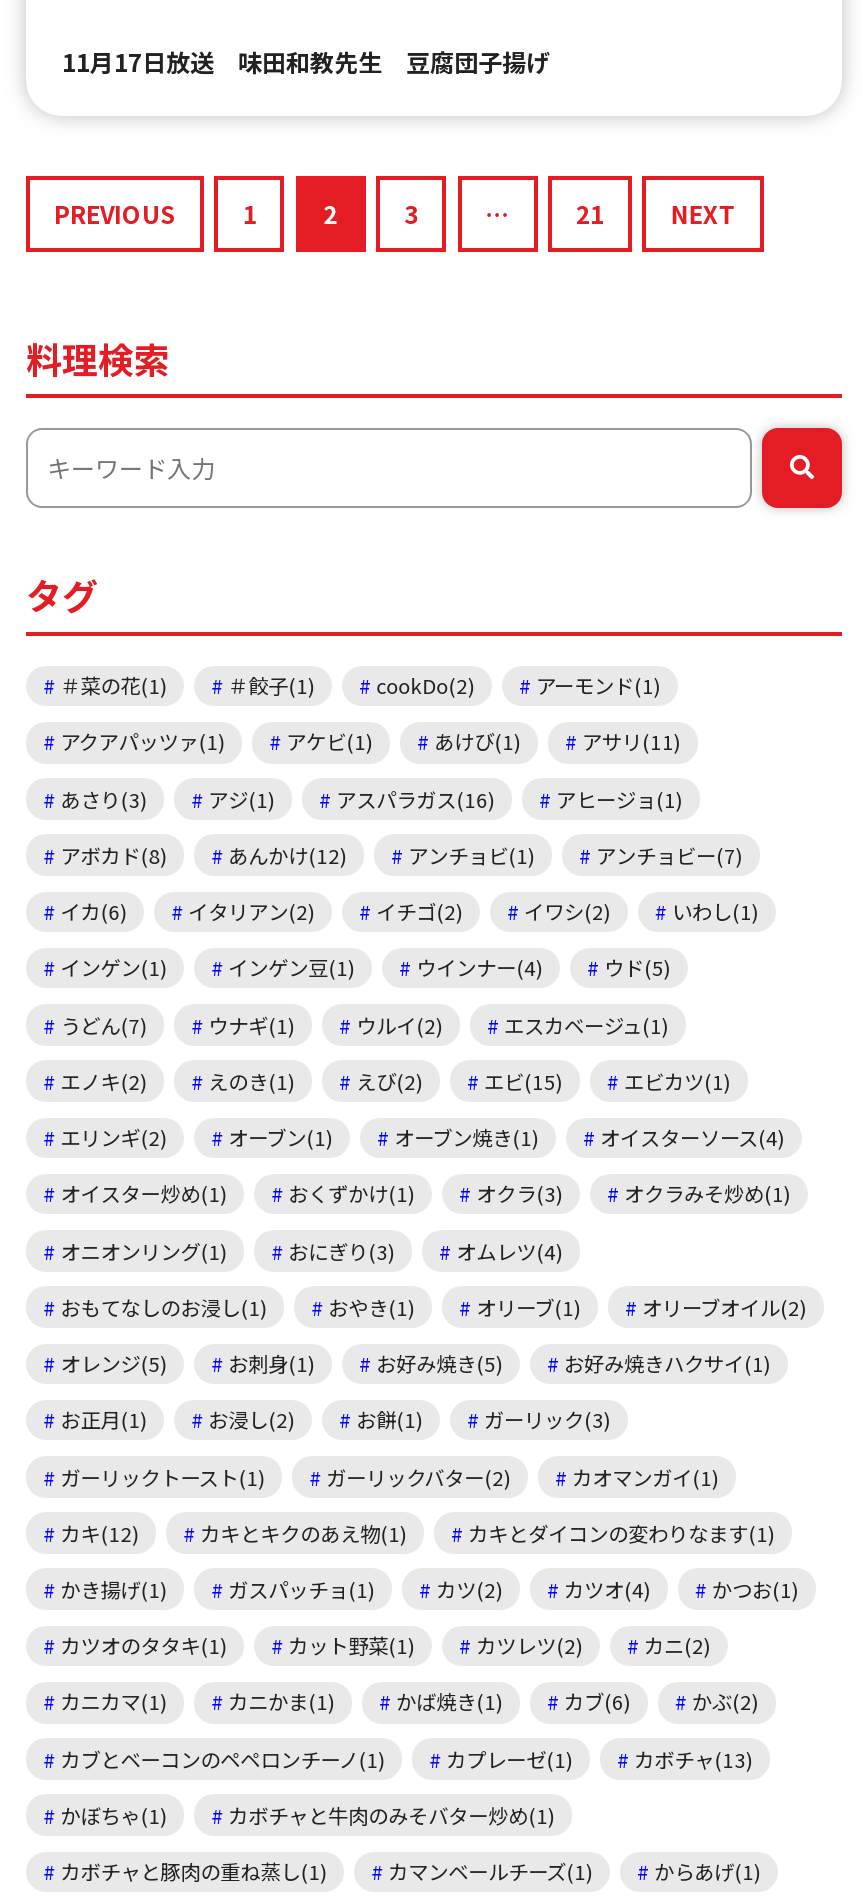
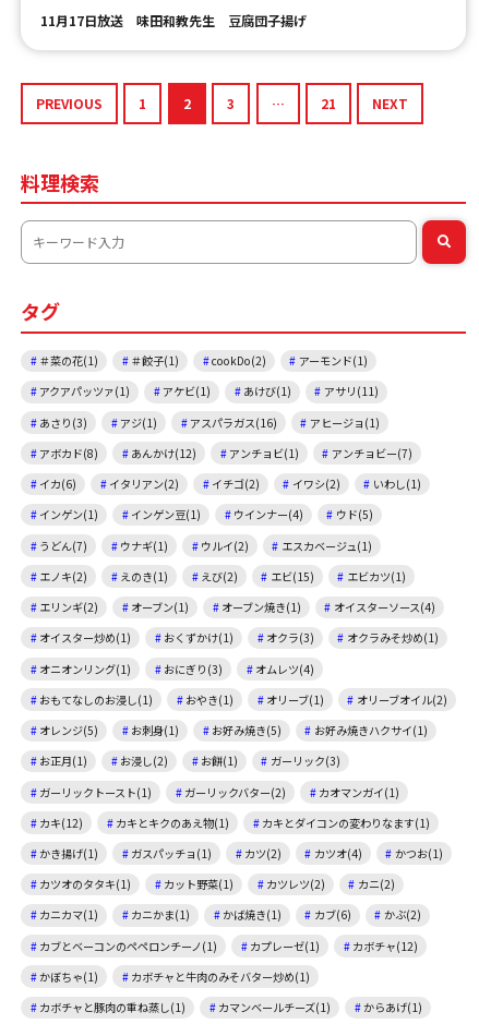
- カブとベーコンのペペロンチーノ(1) カプレーゼ(1) カボチャ(13)
+ カブとベーコンのペペロンチーノ(1) カプレーゼ(1) カボチャ(12)
